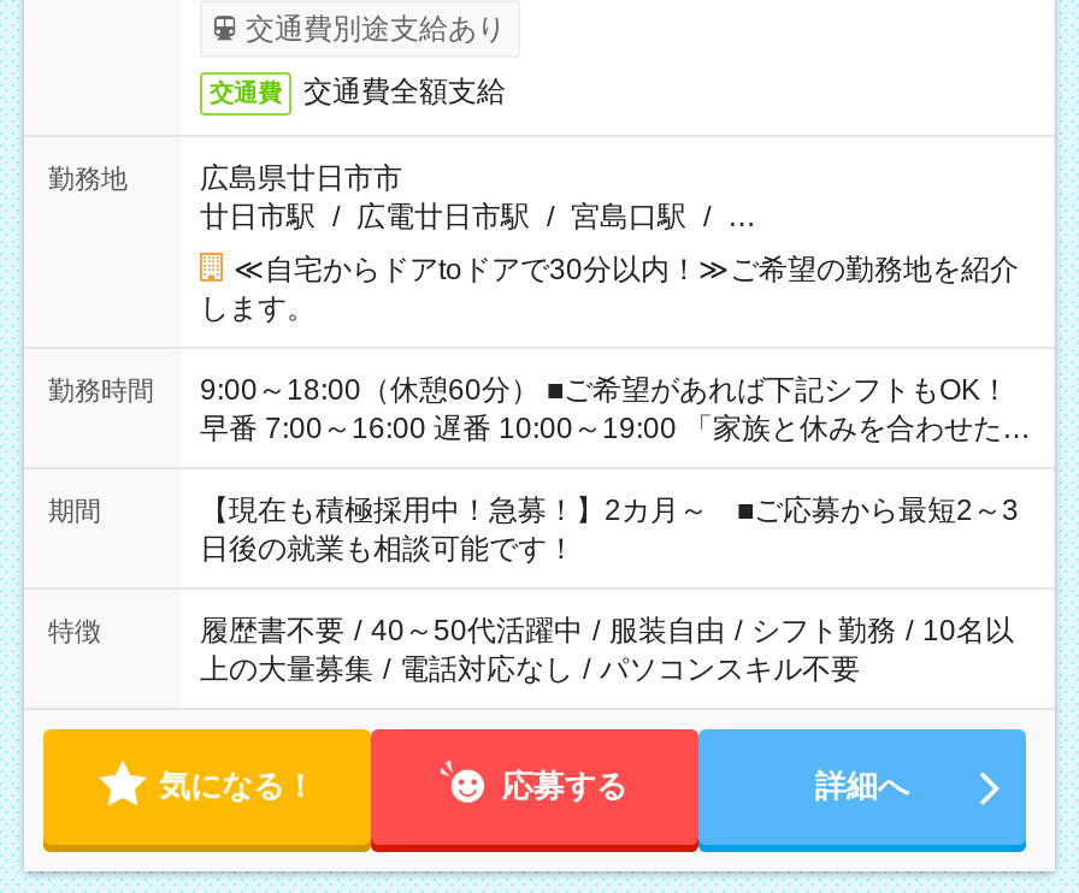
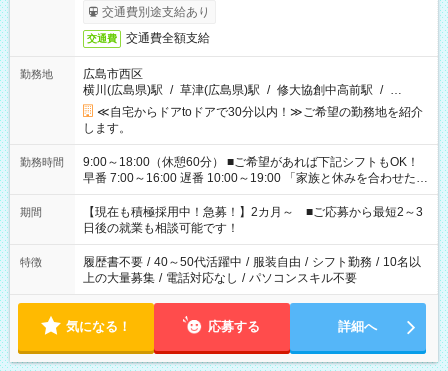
- 広島県廿日市市
- 廿日市駅 / 広電廿日市駅 / 宮島口駅 / …
+ 広島市西区
+ 横川(広島県)駅 / 草津(広島県)駅 / 修大協創中高前駅 / …
